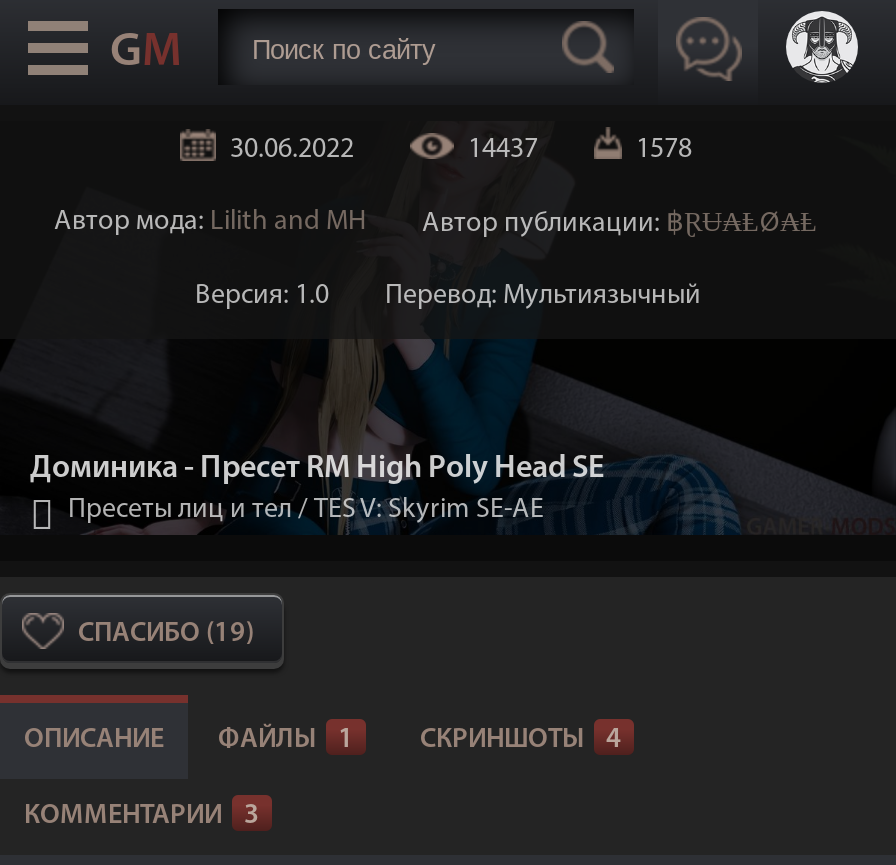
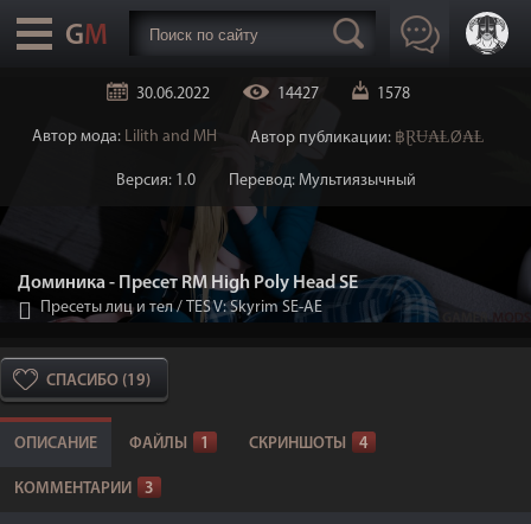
- 14437
+ 14427
